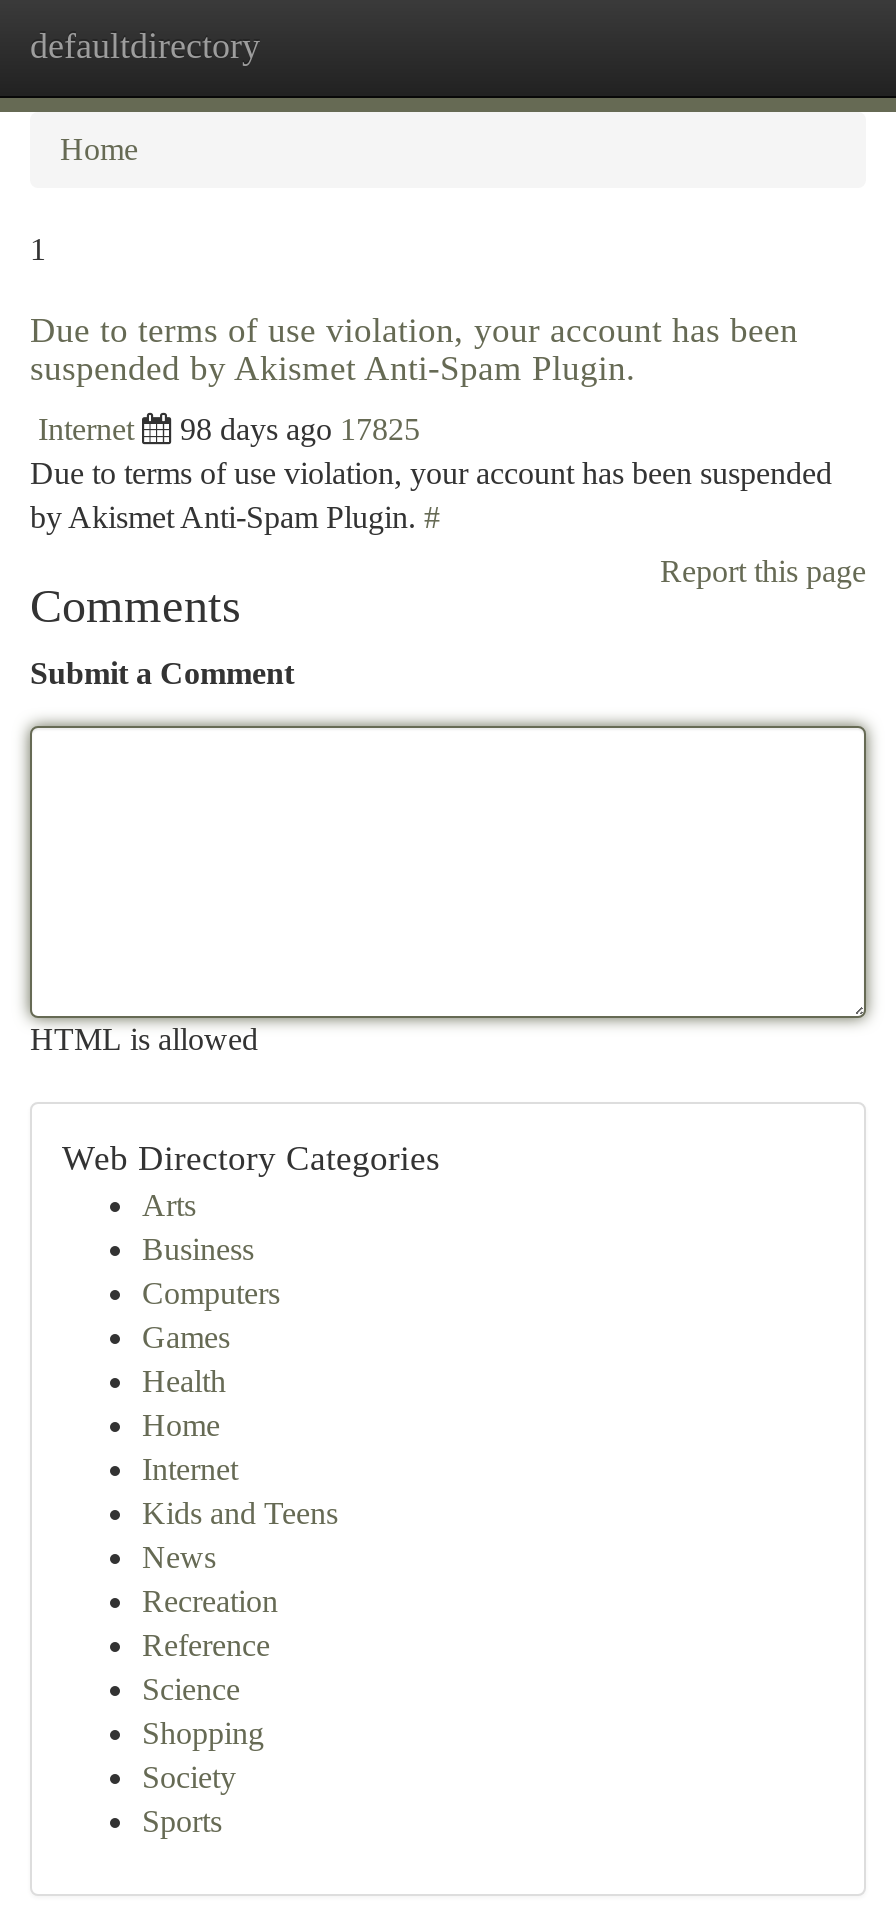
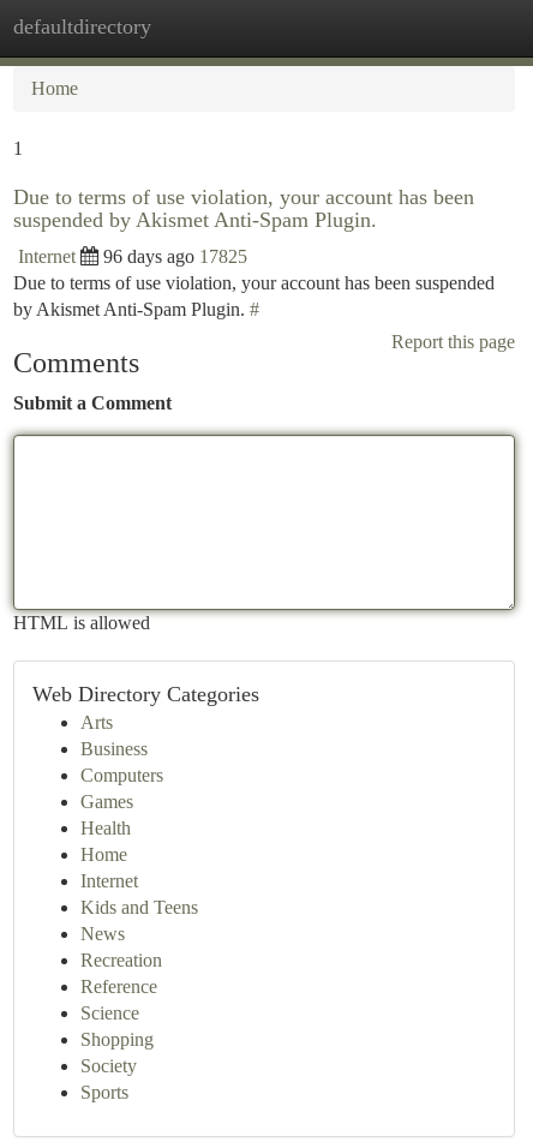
- Internet 98 days ago 17825
+ Internet 96 days ago 17825
